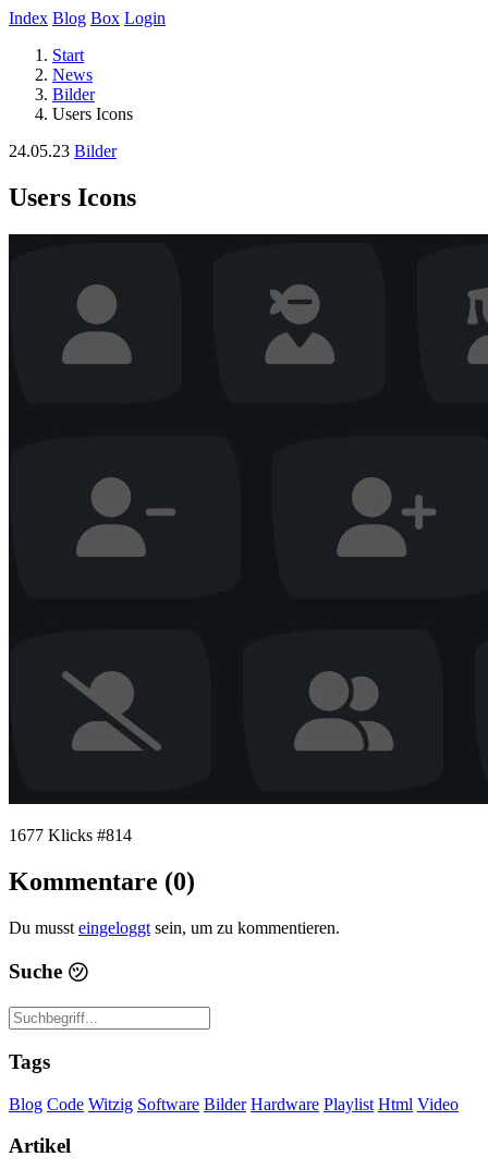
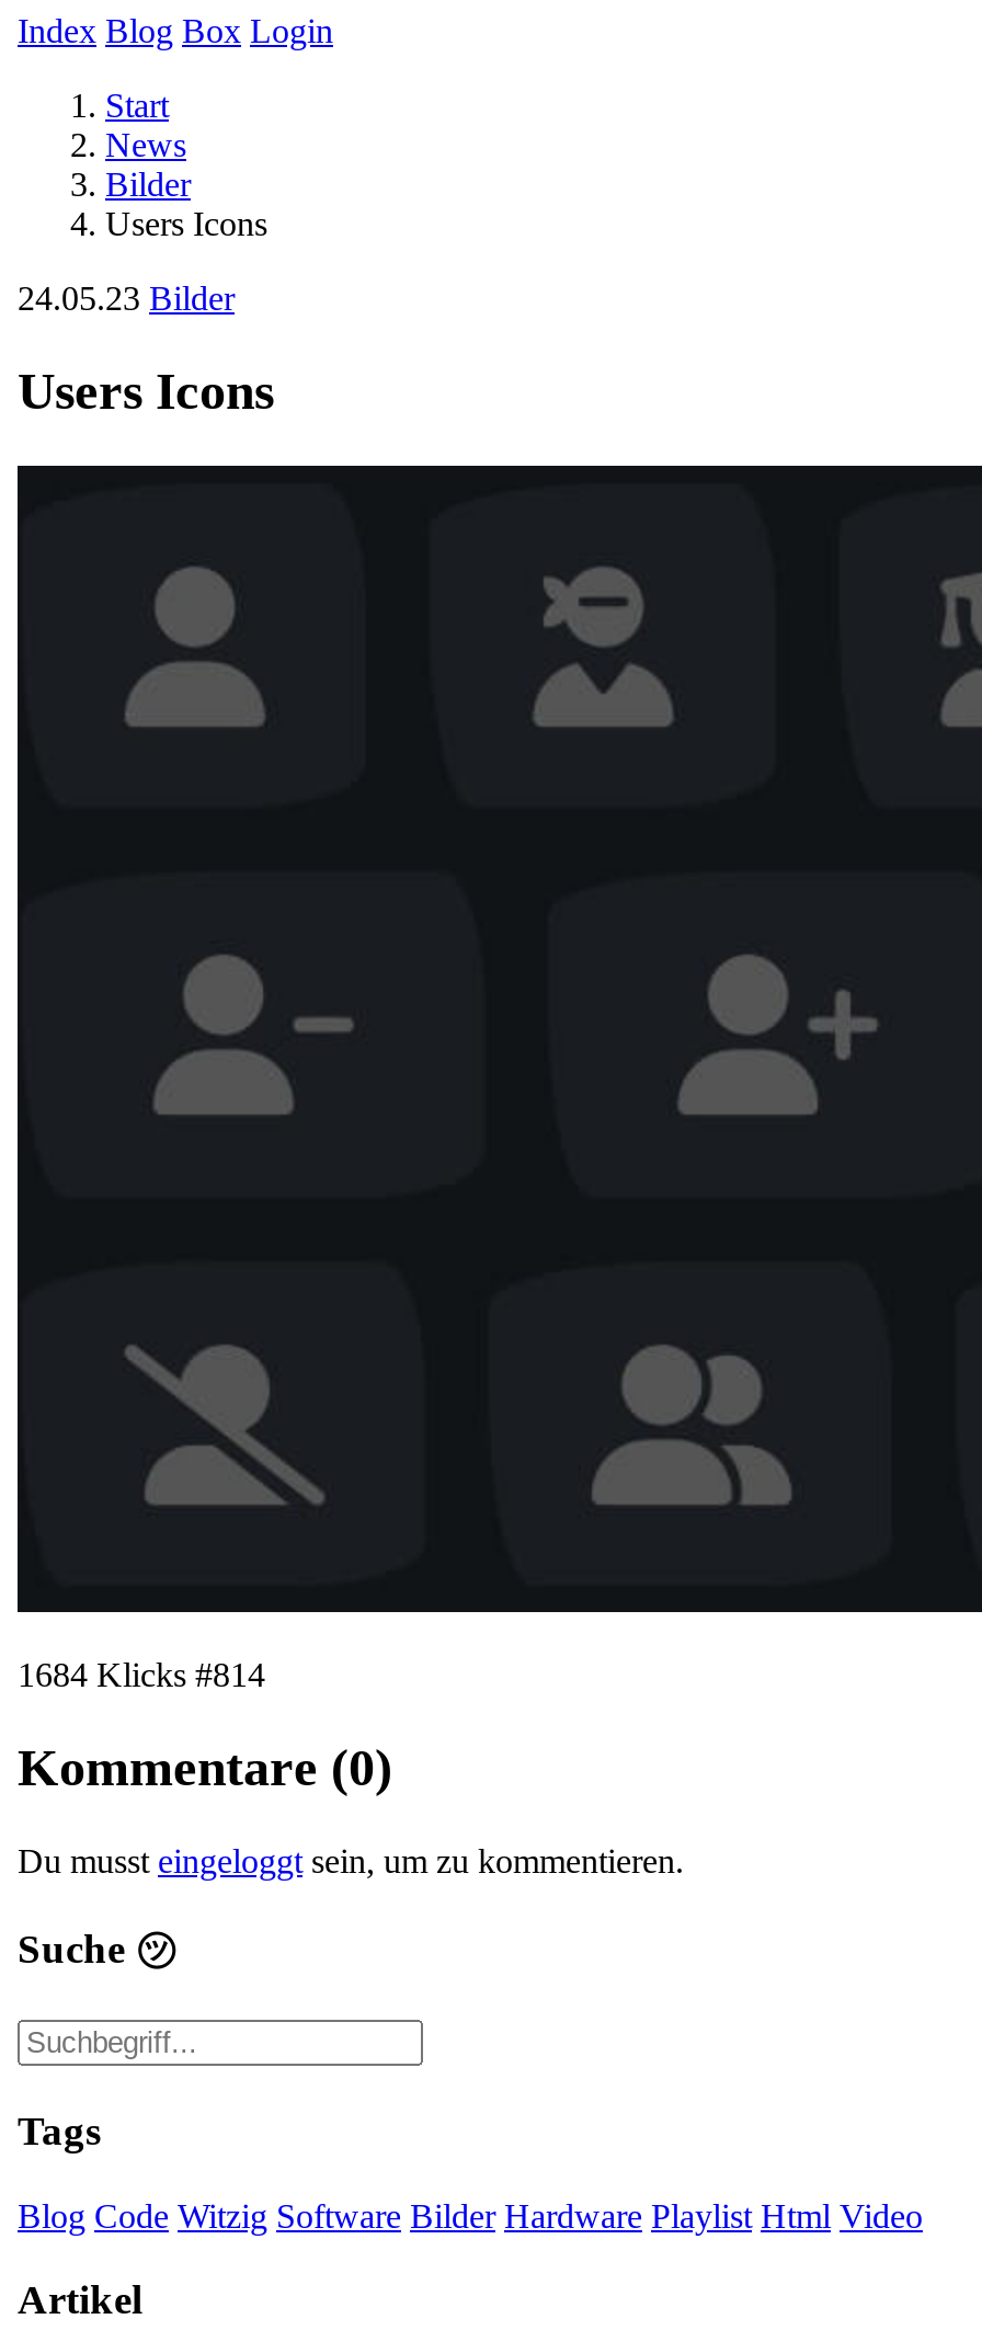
- 1677 Klicks #814
+ 1684 Klicks #814
